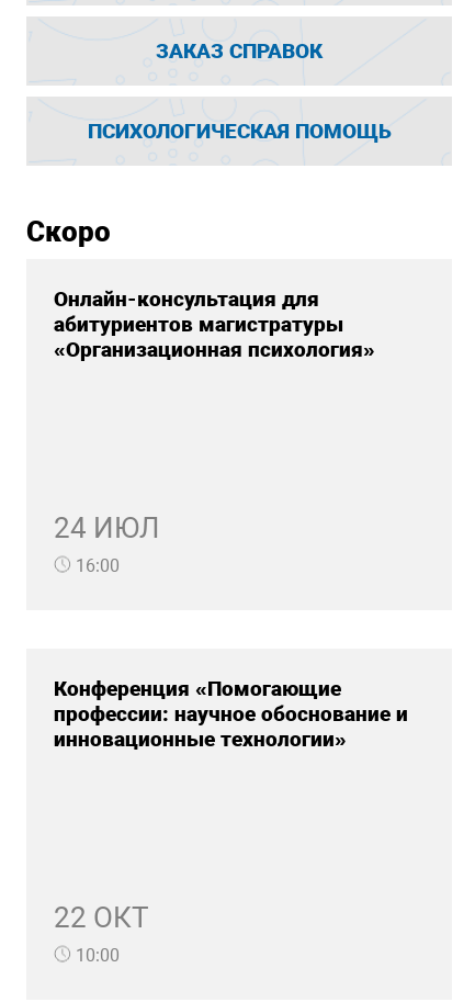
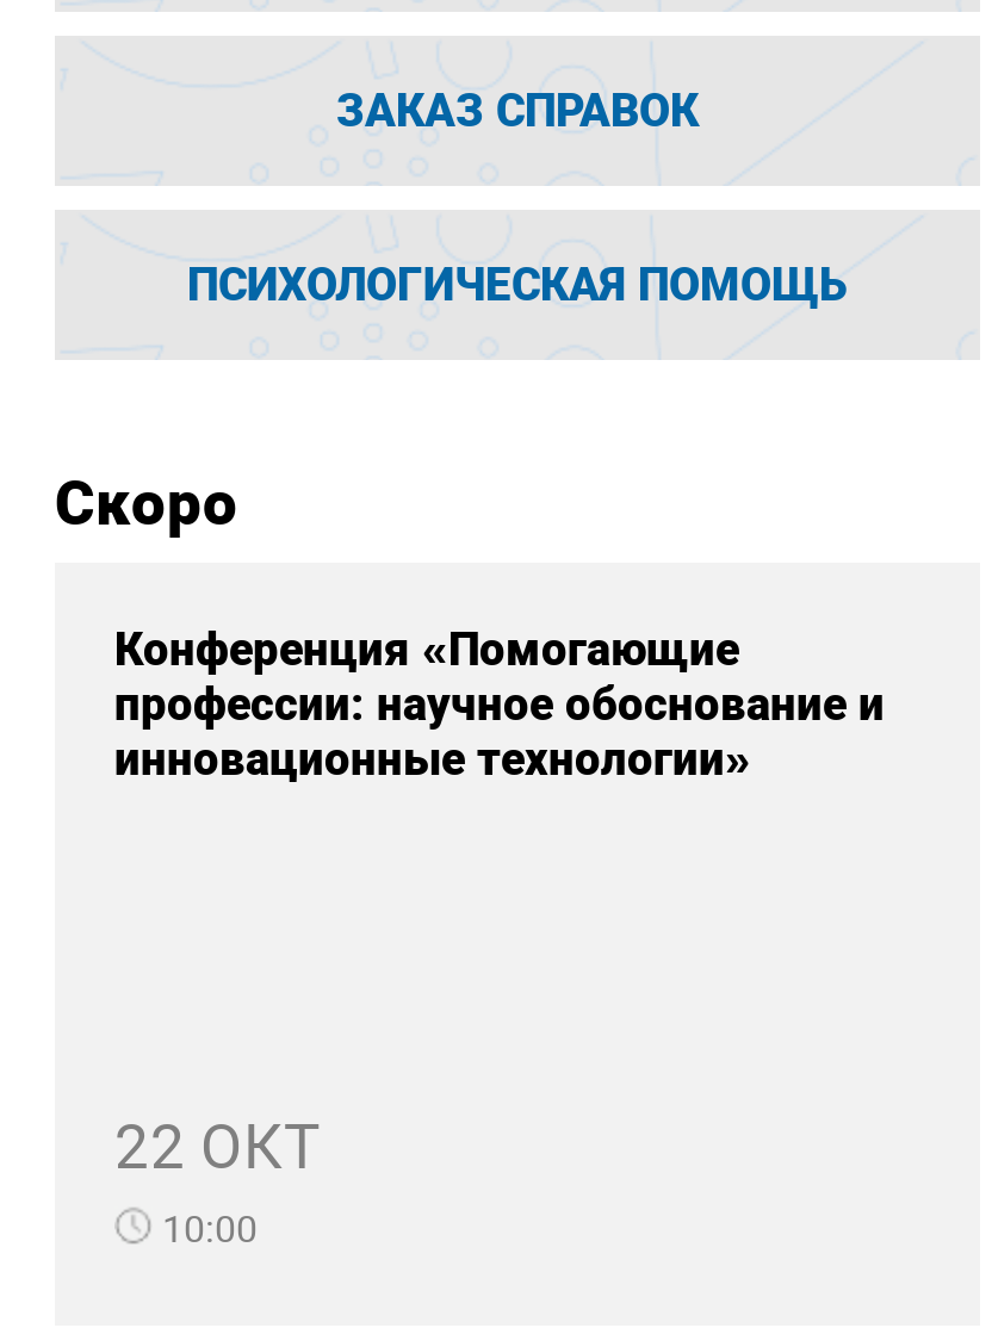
- Онлайн-консультация для
- абитуриентов магистратуры
- «Организационная психология»

- 24 ИЮЛ
- 16:00
